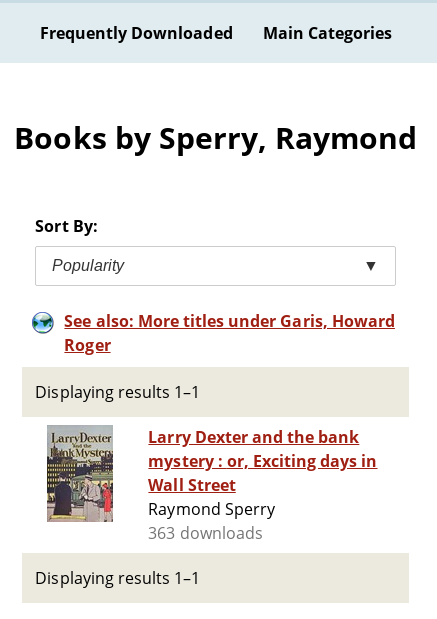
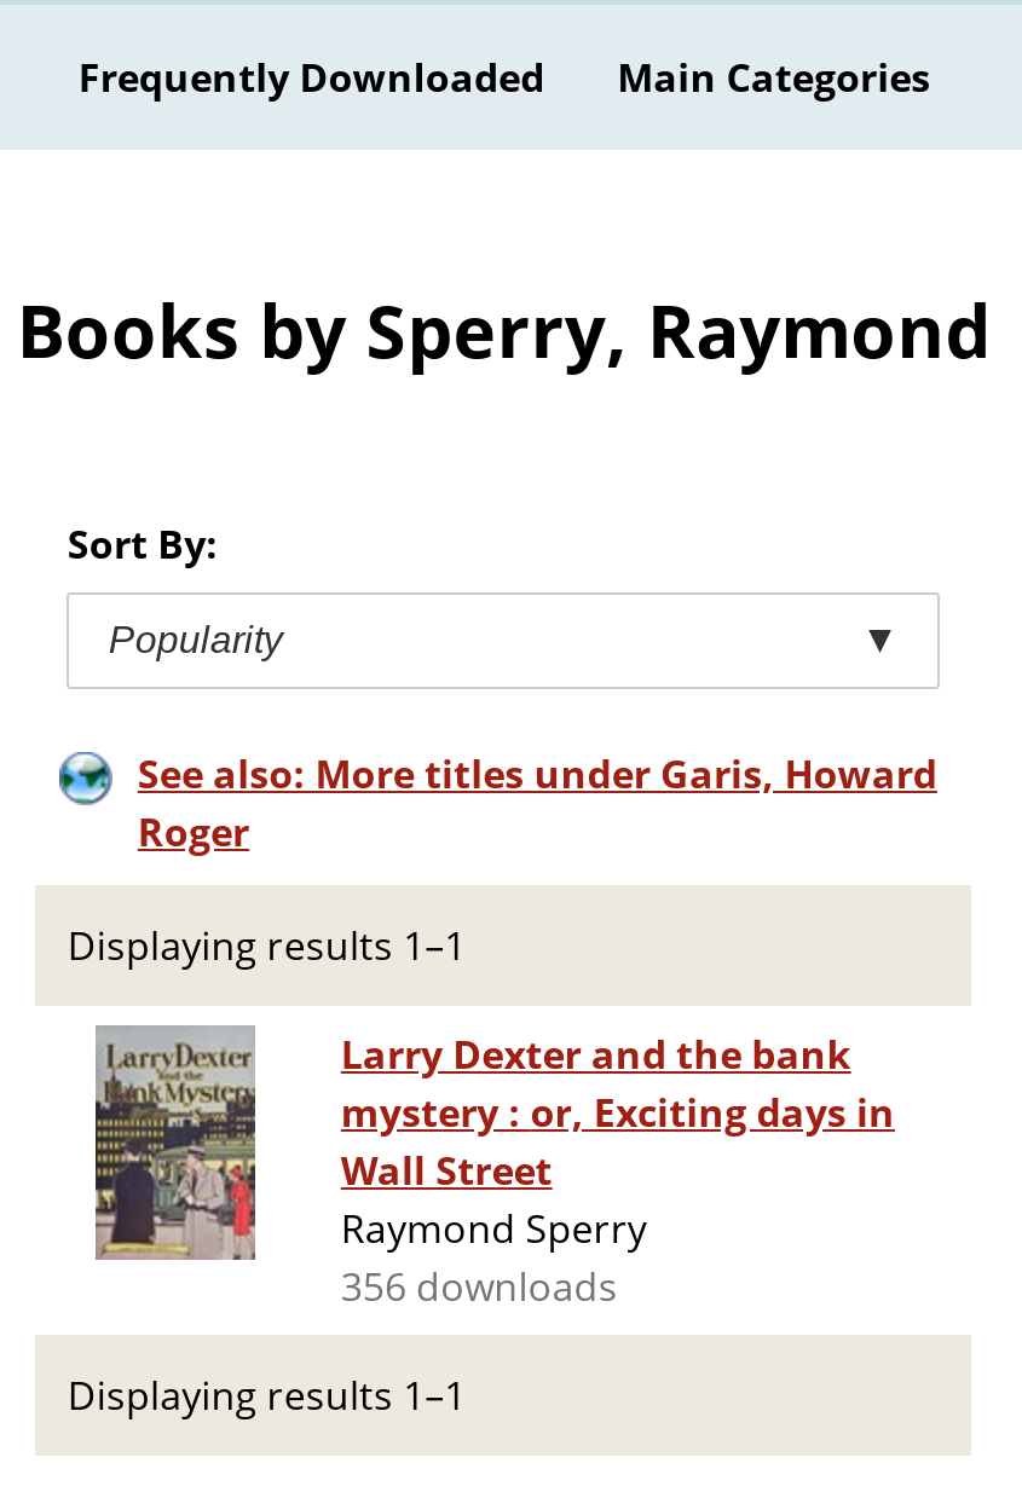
- 363 downloads
+ 356 downloads
